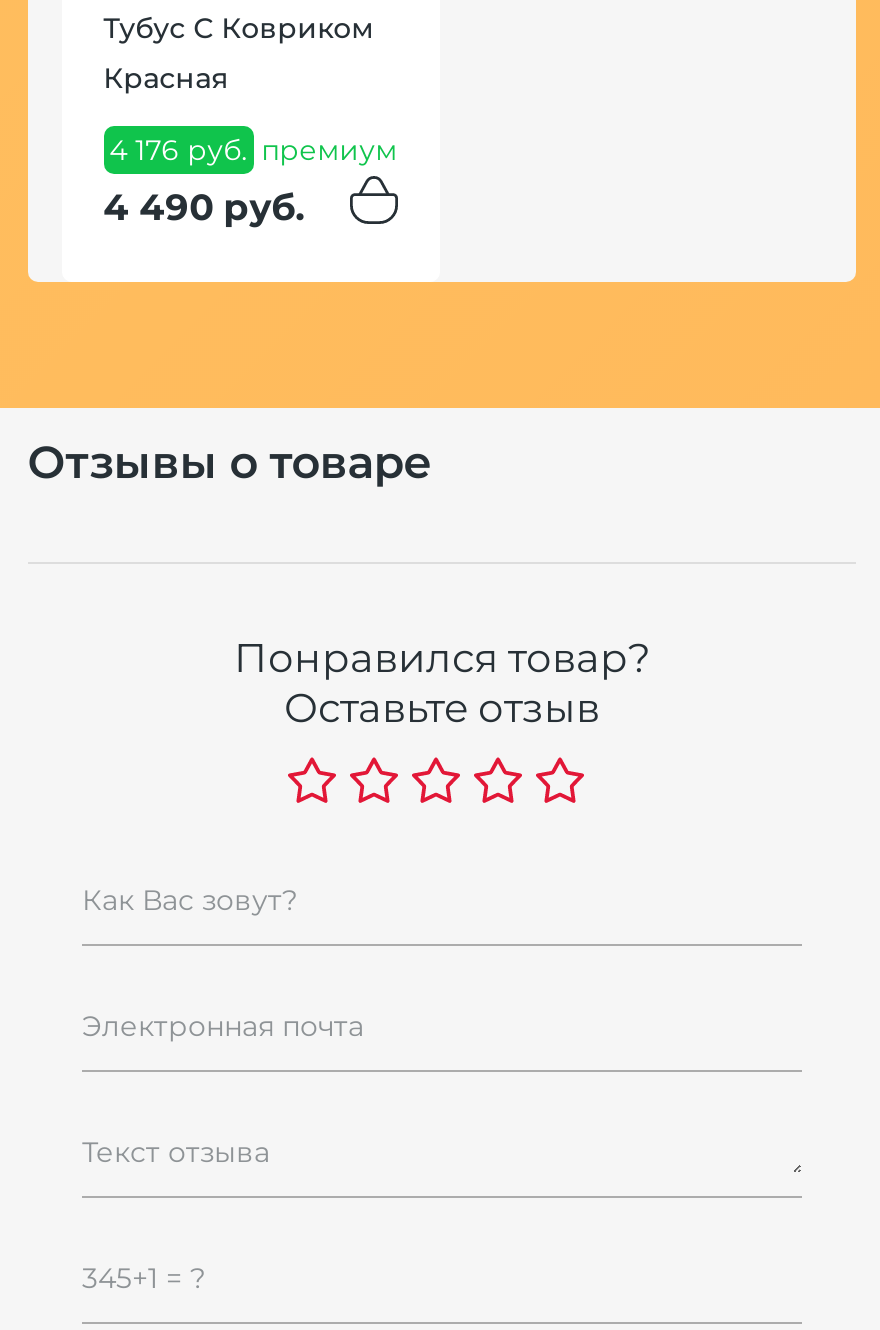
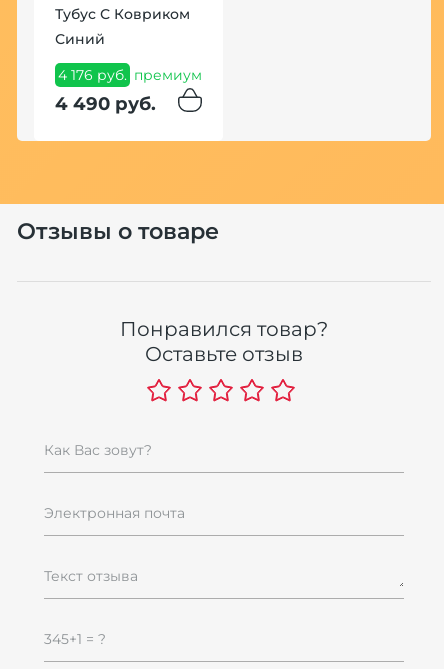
- Красная
+ Синий
